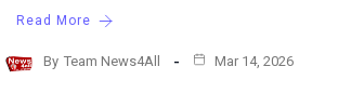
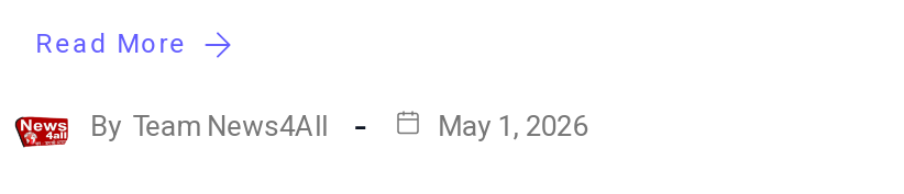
- Mar 14, 2026
+ May 1, 2026
